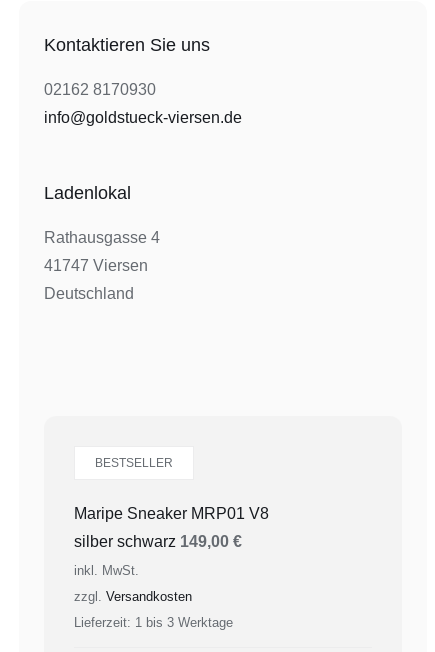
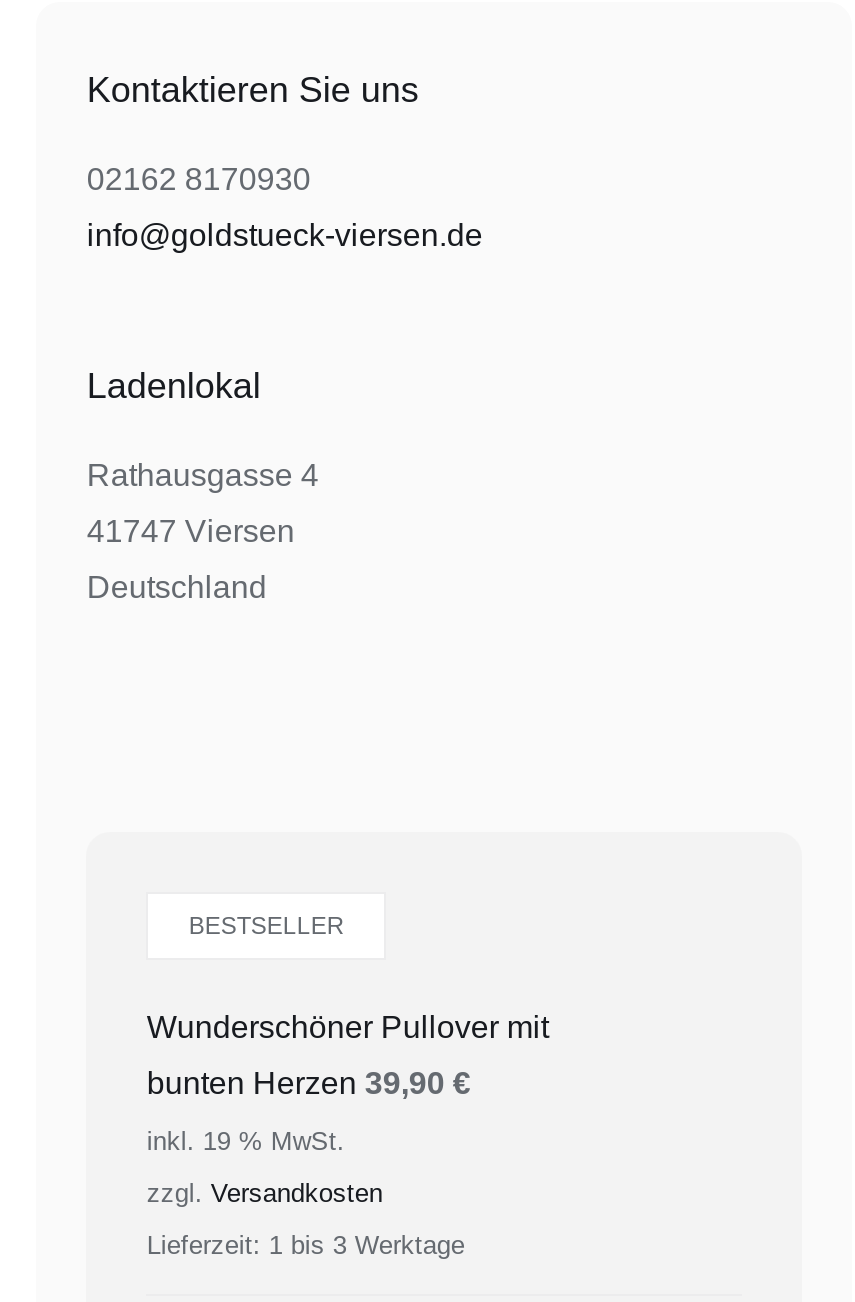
- Maripe Sneaker MRP01 V8
+ Wunderschöner Pullover mit

- silber schwarz 149,00 €
+ bunten Herzen 39,90 €

- inkl. MwSt.
+ inkl. 19 % MwSt.
